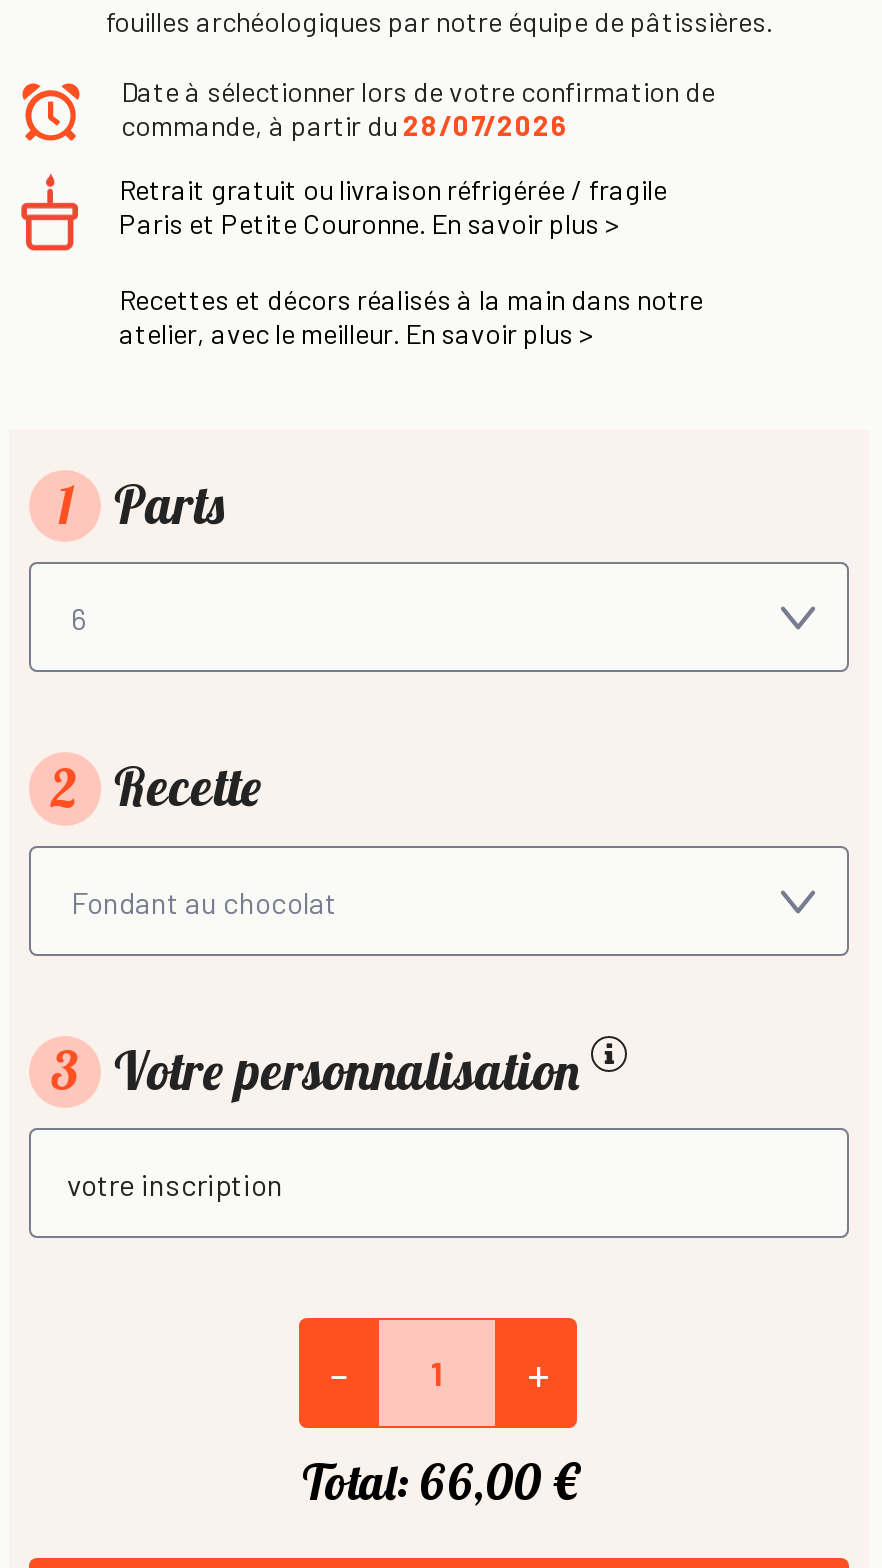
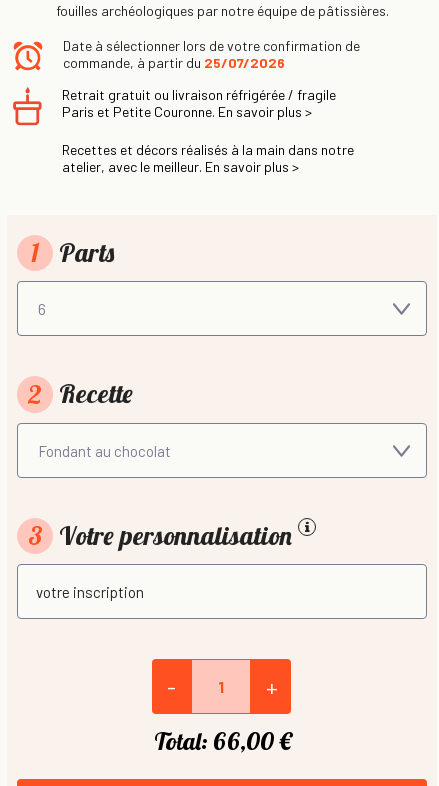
- commande, à partir du 28/07/2026
+ commande, à partir du 25/07/2026
